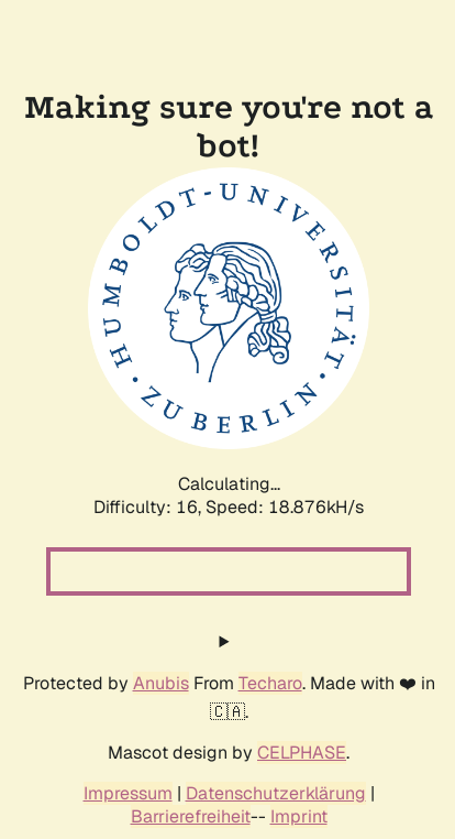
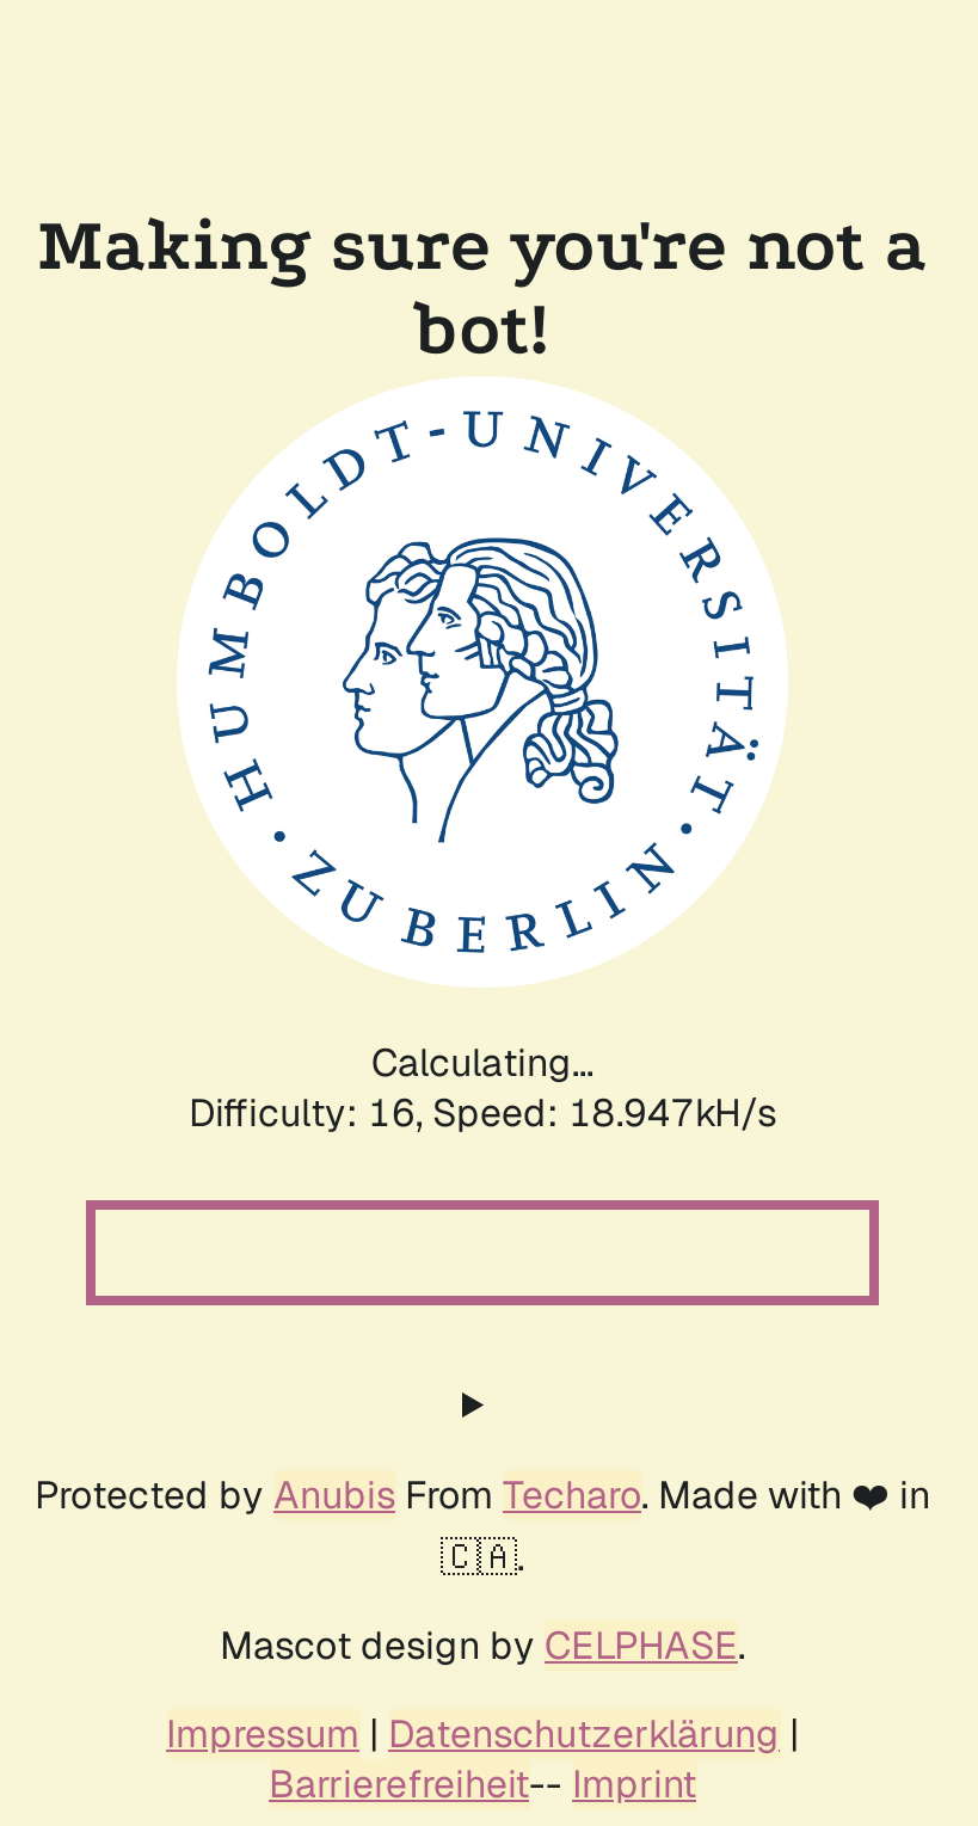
- Difficulty: 16, Speed: 18.876kH/s
+ Difficulty: 16, Speed: 18.947kH/s
